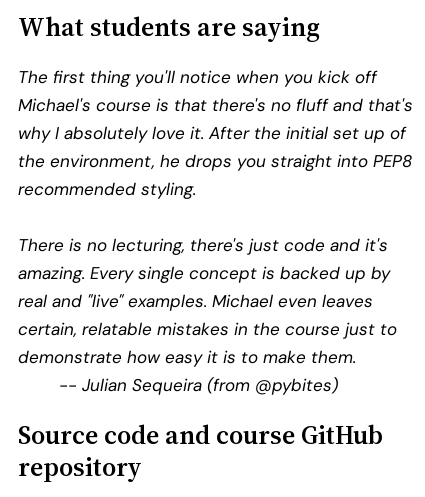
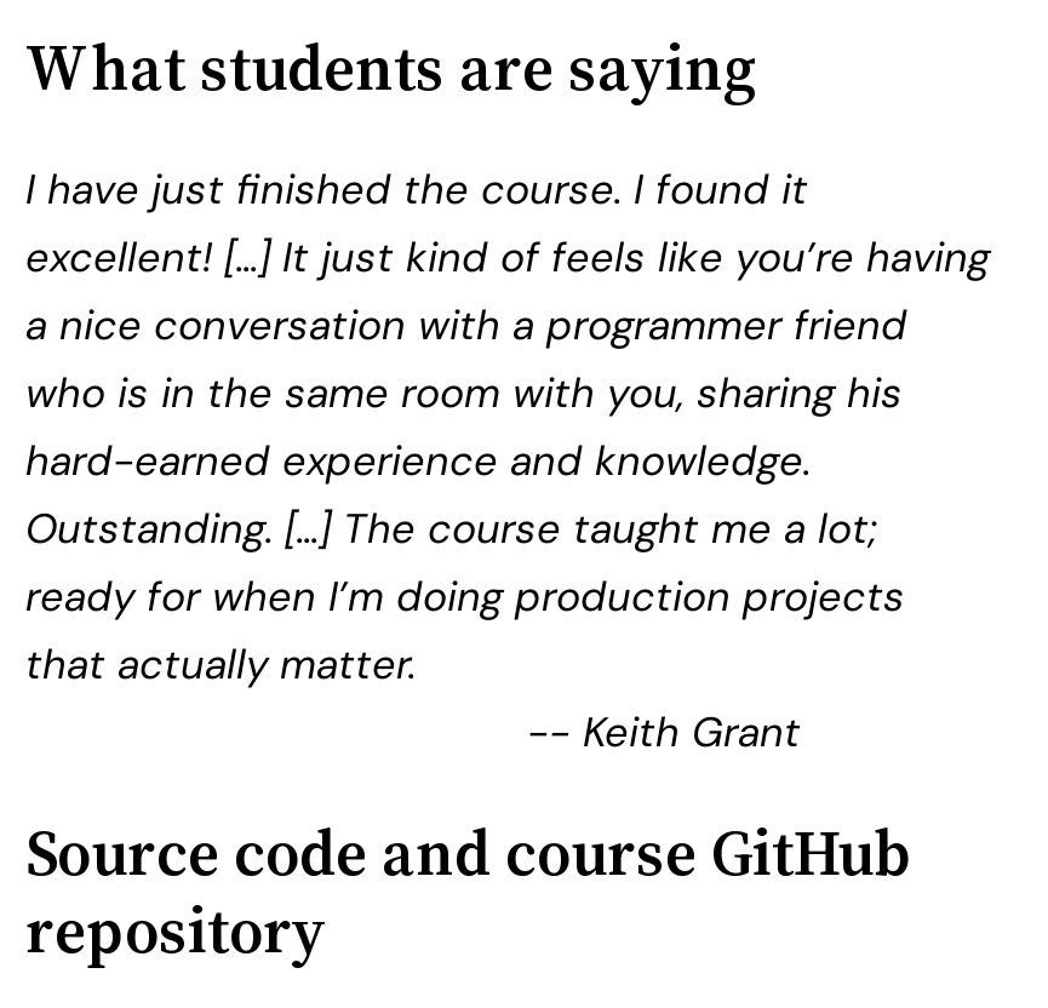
- The first thing you'll notice when you kick off
- Michael's course is that there's no fluff and that's
- why I absolutely love it. After the initial set up of
- the environment, he drops you straight into PEP8
- recommended styling.
- There is no lecturing, there's just code and it's
- amazing. Every single concept is backed up by
- real and "live" examples. Michael even leaves
- certain, relatable mistakes in the course just to
- demonstrate how easy it is to make them.
- -- Julian Sequeira (from @pybites)
+ I have just finished the course. I found it
+ excellent! [...] It just kind of feels like you’re having
+ a nice conversation with a programmer friend
+ who is in the same room with you, sharing his
+ hard-earned experience and knowledge.
+ Outstanding. [...] The course taught me a lot;
+ ready for when I’m doing production projects
+ that actually matter.
+ -- Keith Grant
